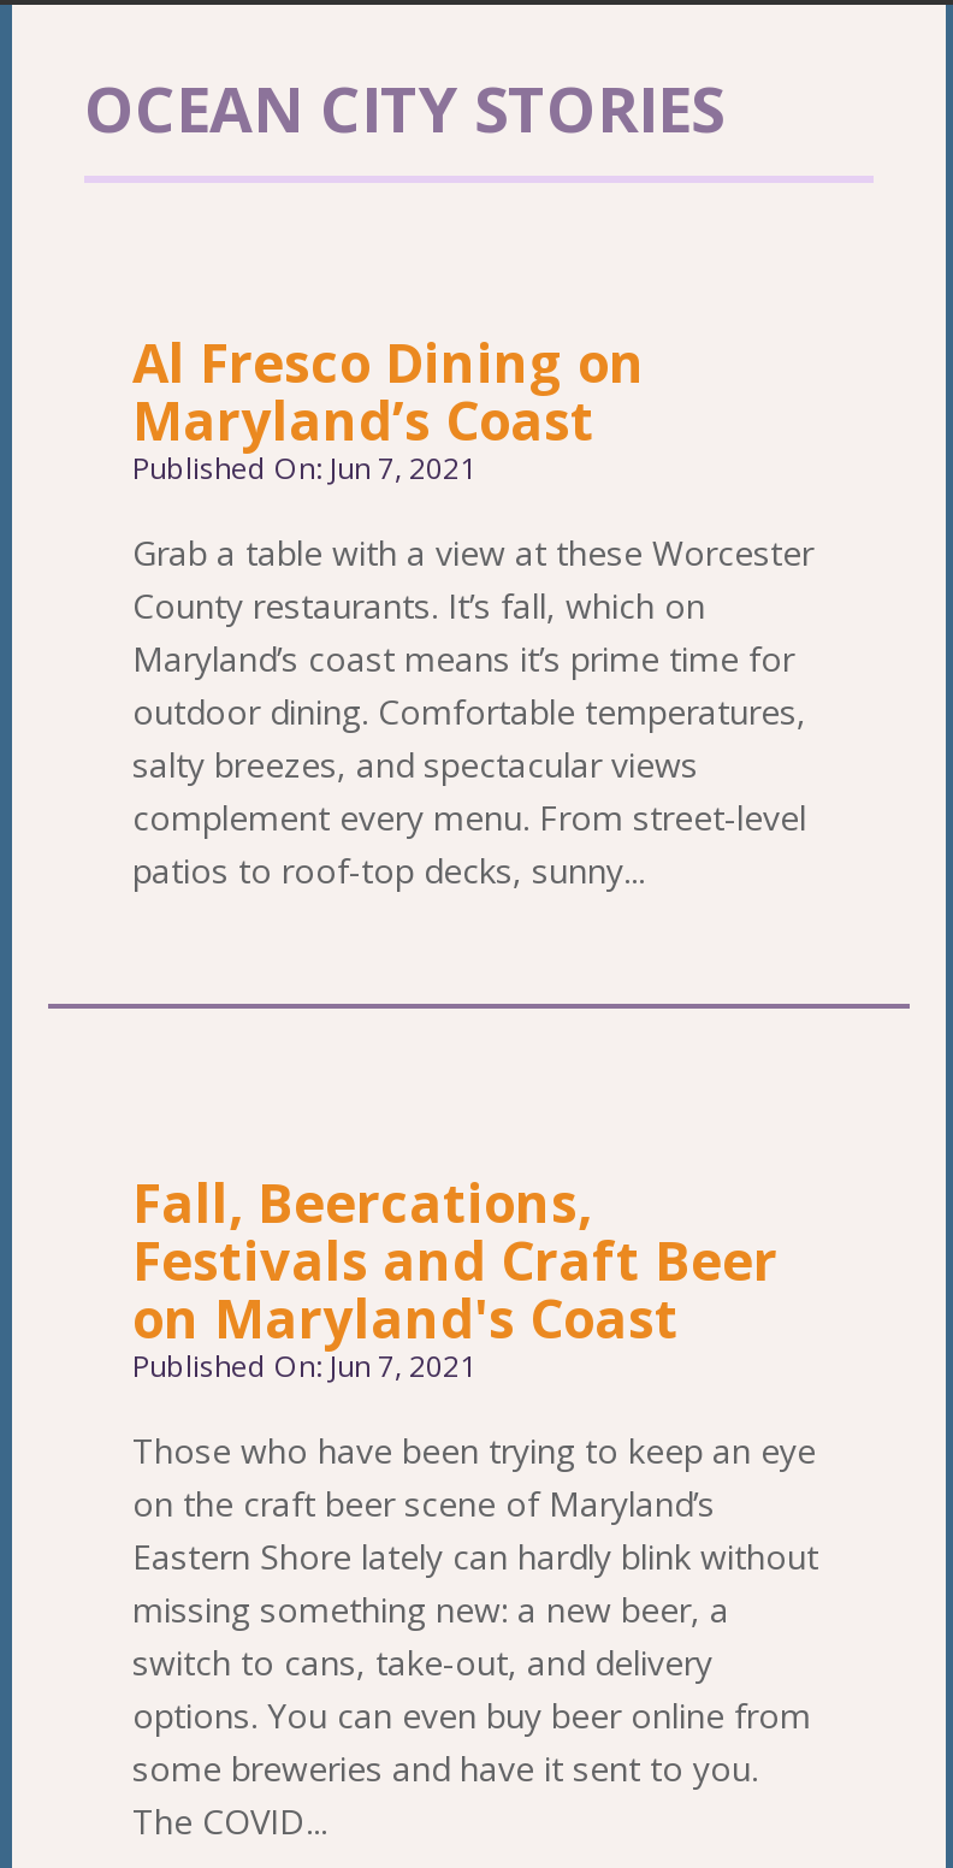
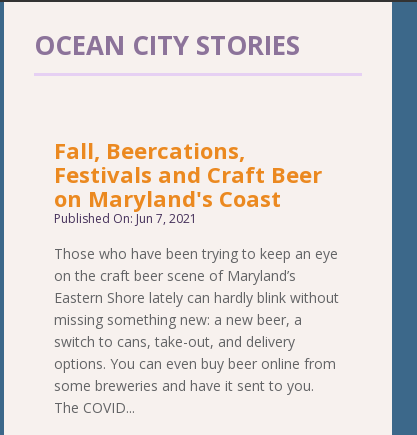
- Al Fresco Dining on
- Maryland’s Coast
- Published On: Jun 7, 2021
- Grab a table with a view at these Worcester
- County restaurants. It’s fall, which on
- Maryland’s coast means it’s prime time for
- outdoor dining. Comfortable temperatures,
- salty breezes, and spectacular views
- complement every menu. From street-level
- patios to roof-top decks, sunny...
